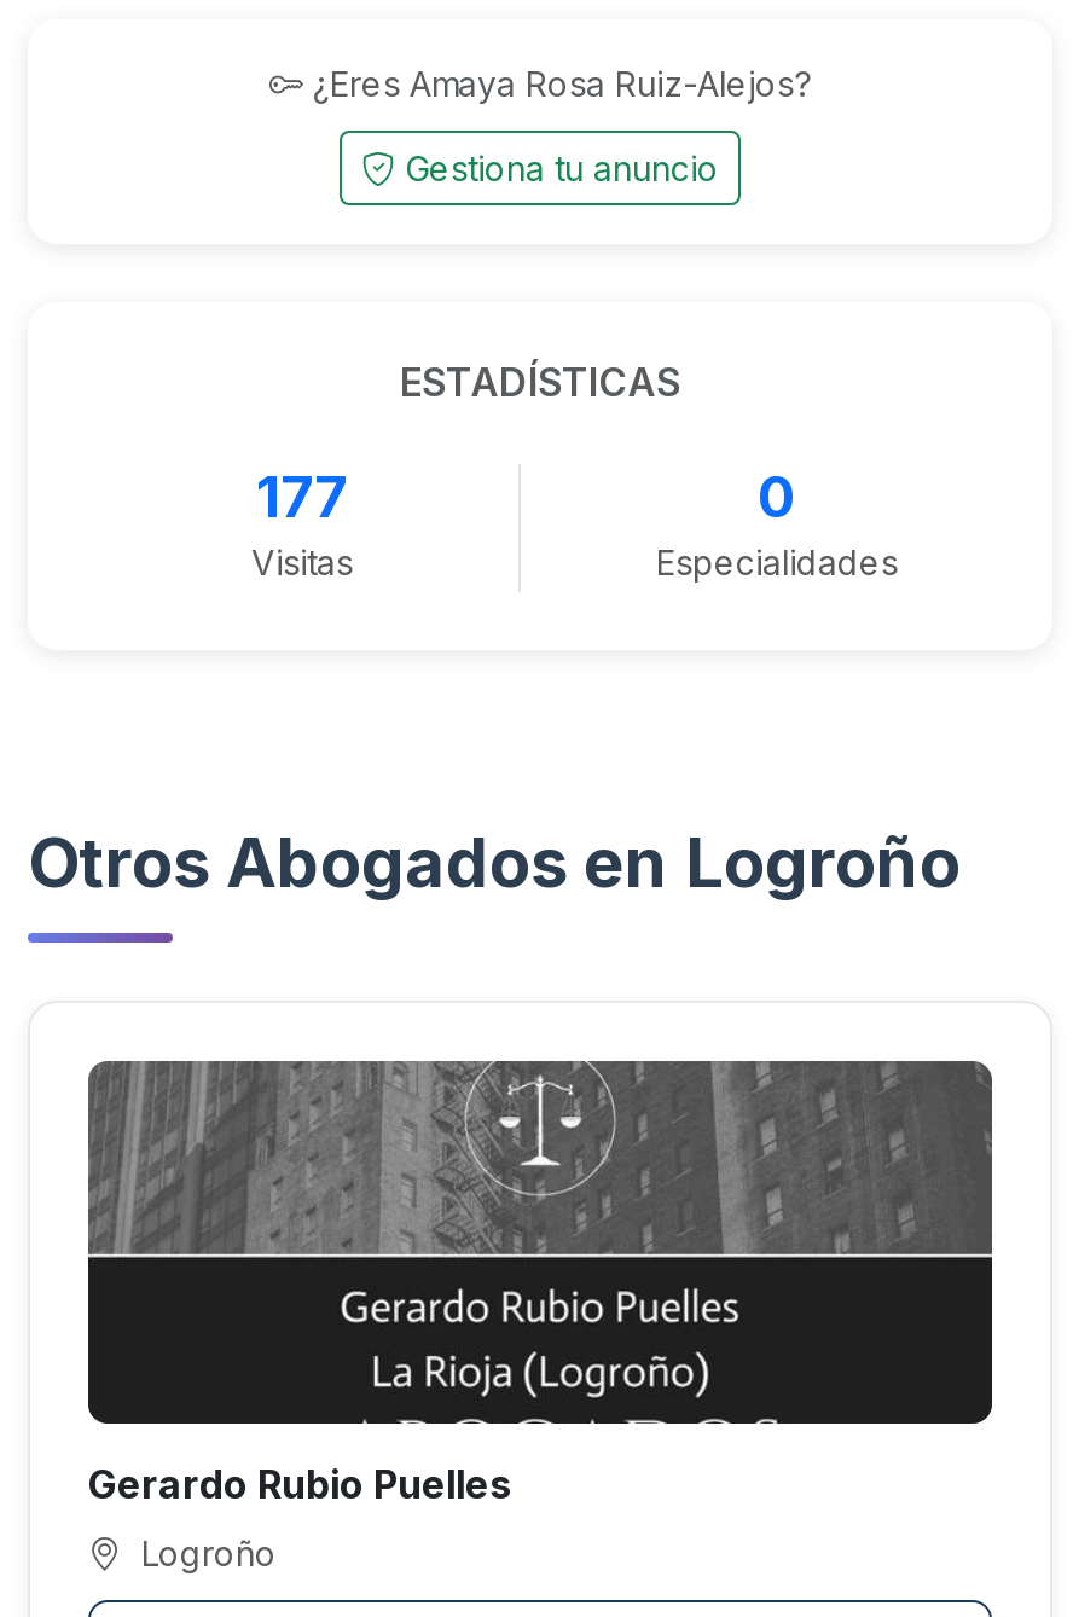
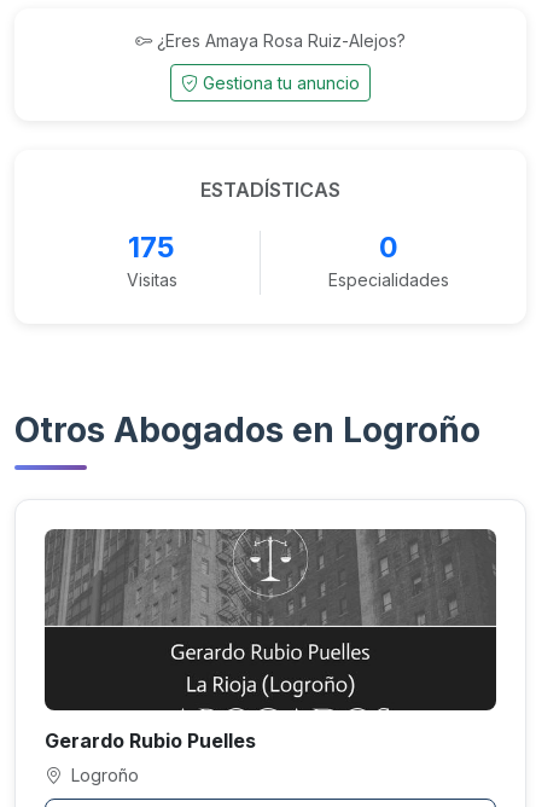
- 177
+ 175
